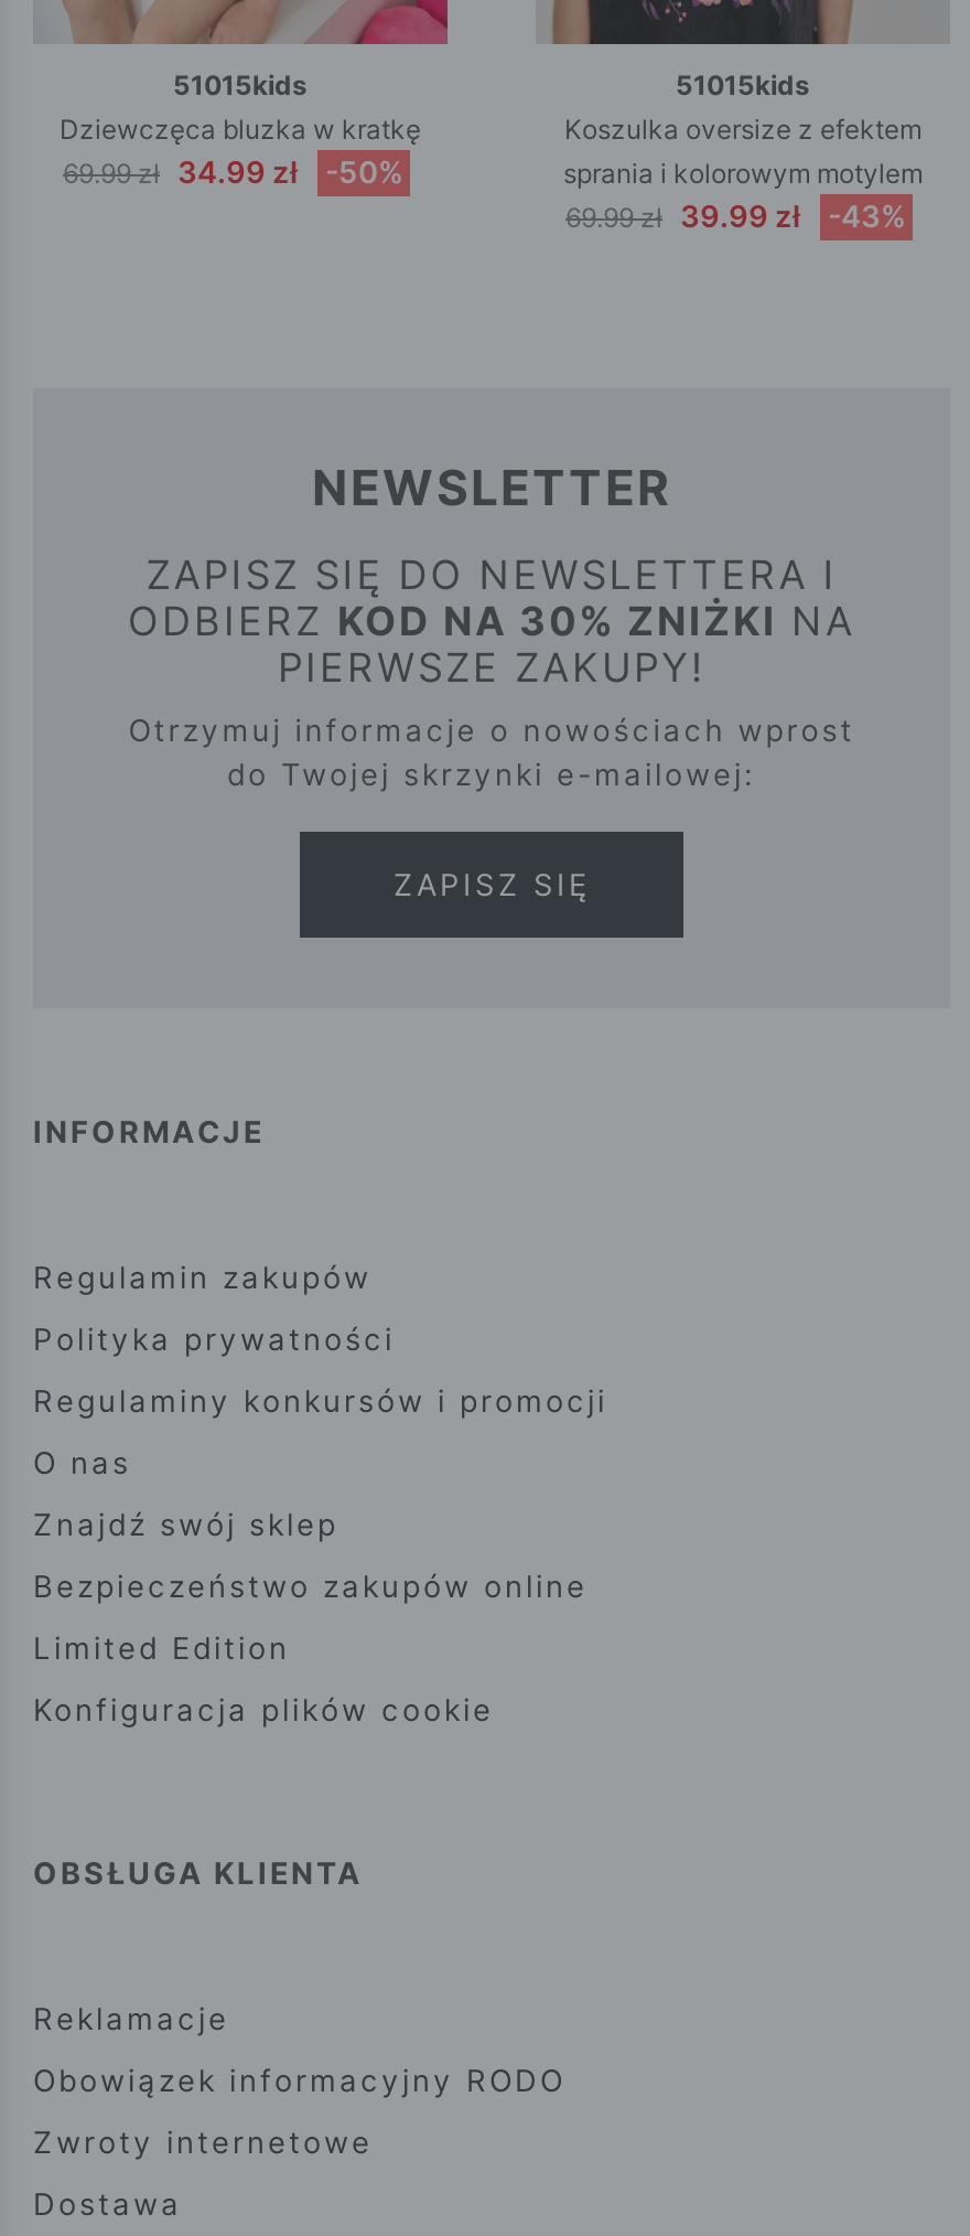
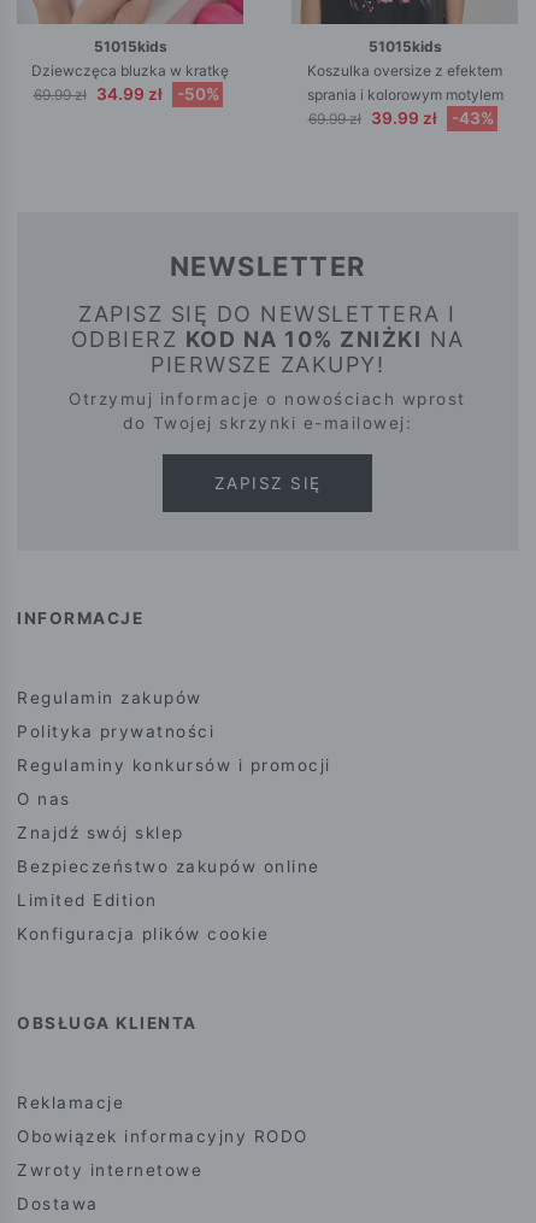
- ODBIERZ KOD NA 30% ZNIŻKI NA
+ ODBIERZ KOD NA 10% ZNIŻKI NA
